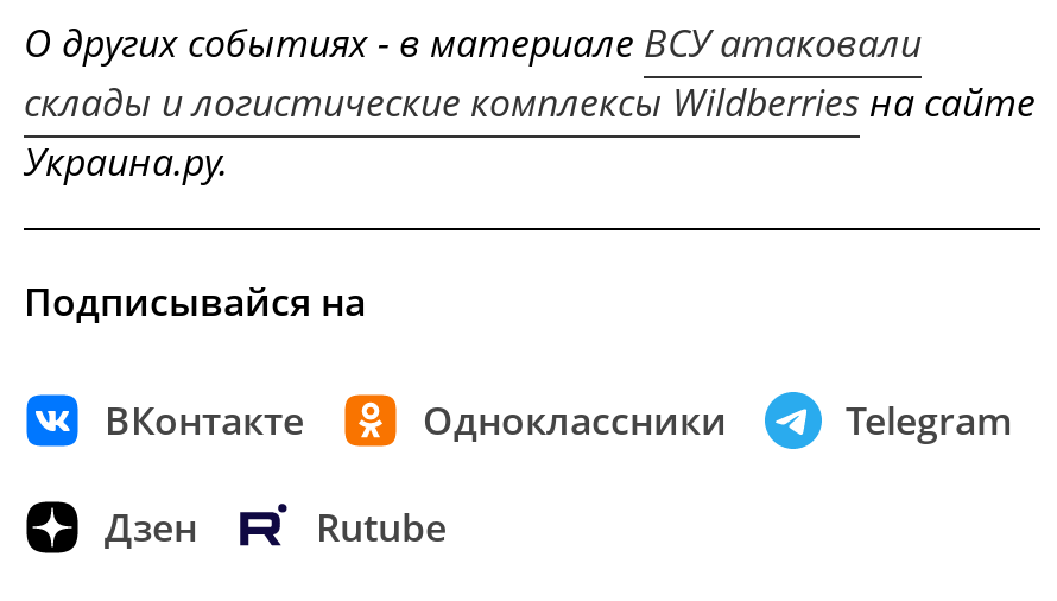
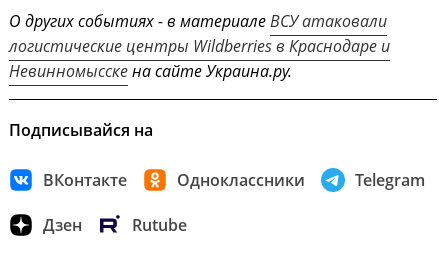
- склады и логистические комплексы Wildberriesна сайте
- Украина.ру.
+ логистические центры Wildberries в Краснодаре и
+ Невинномысскена сайте Украина.ру.
